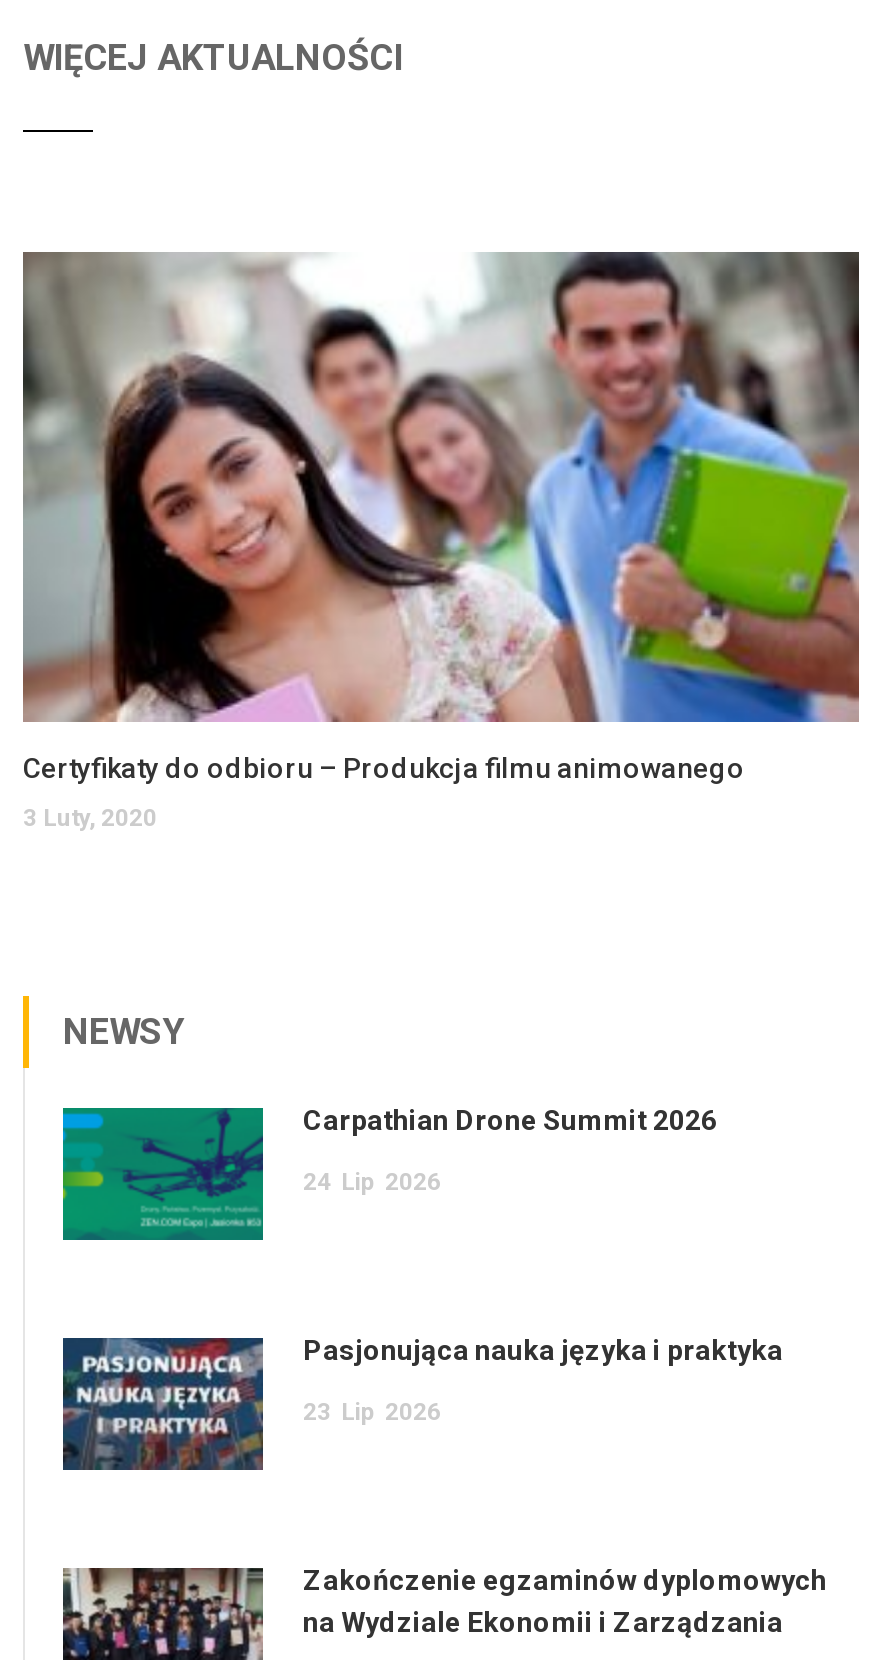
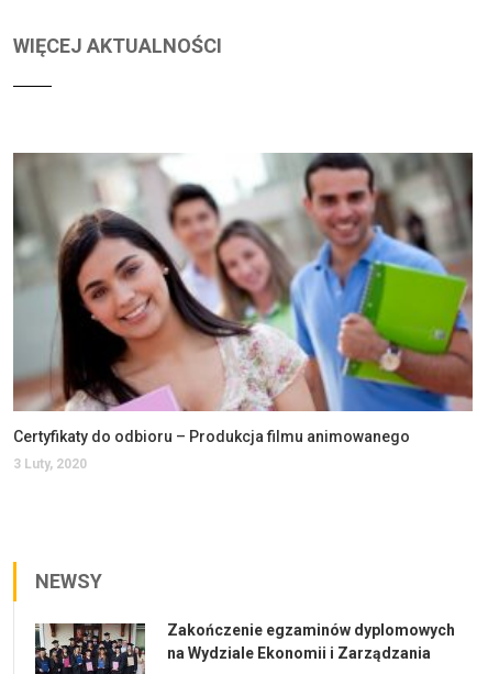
- [image]
- Carpathian Drone Summit 2026
- 24 Lip 2026

- [image]
- Pasjonująca nauka języka i praktyka
- 23 Lip 2026
